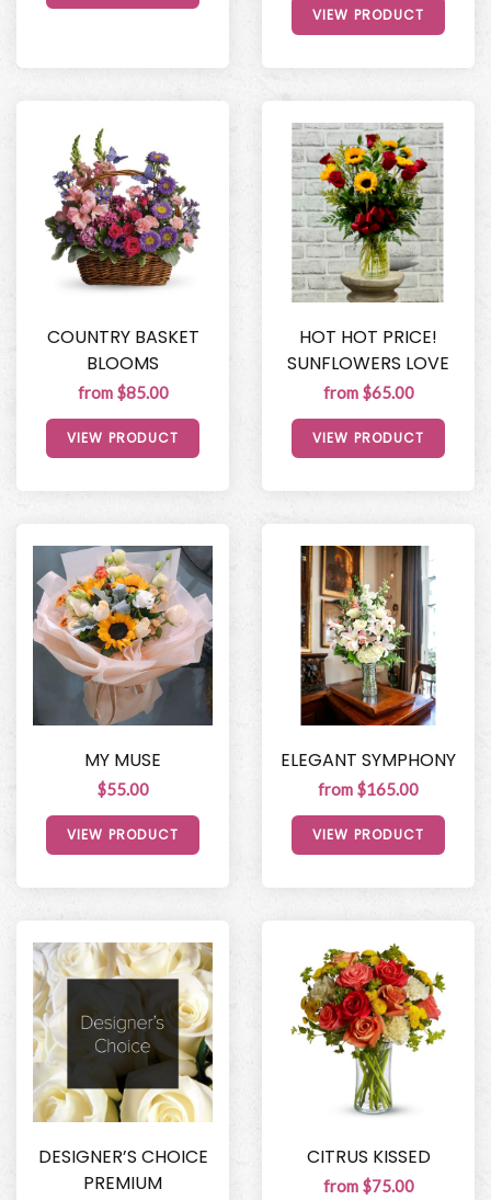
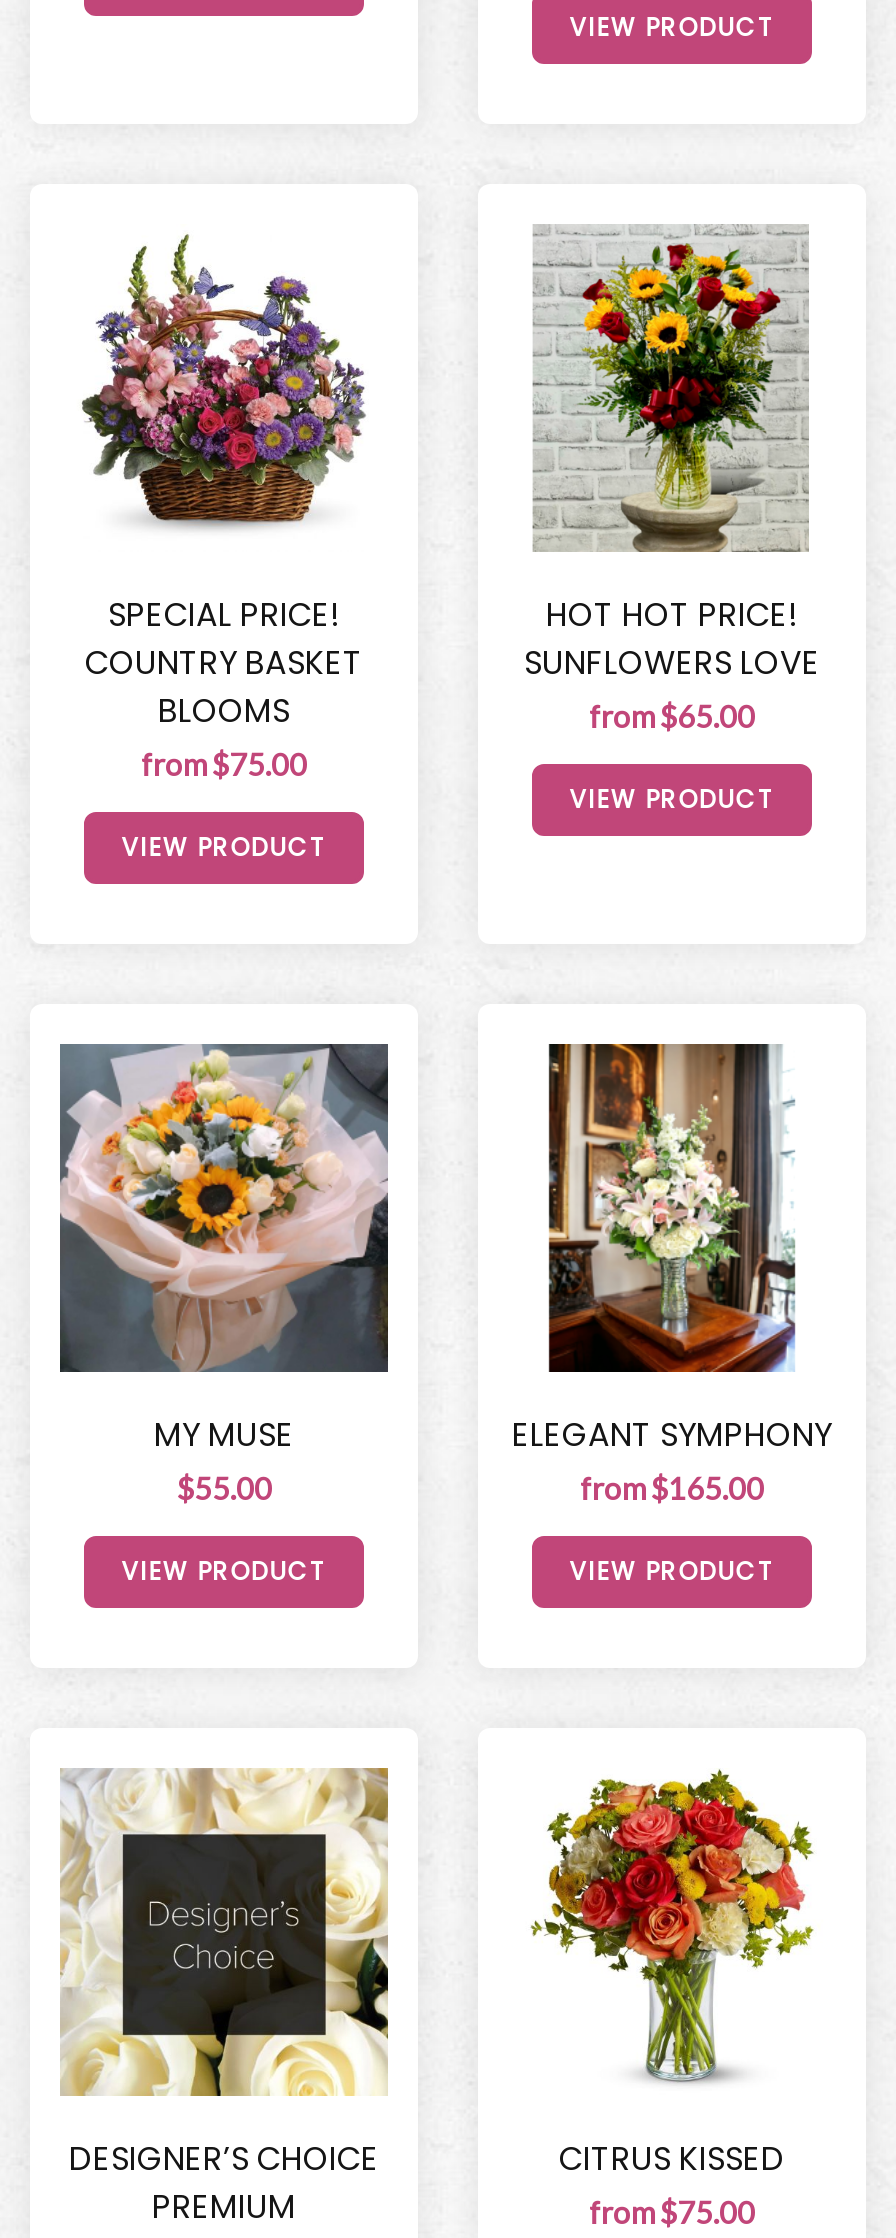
+ SPECIAL PRICE!

- from $85.00
+ from $75.00
